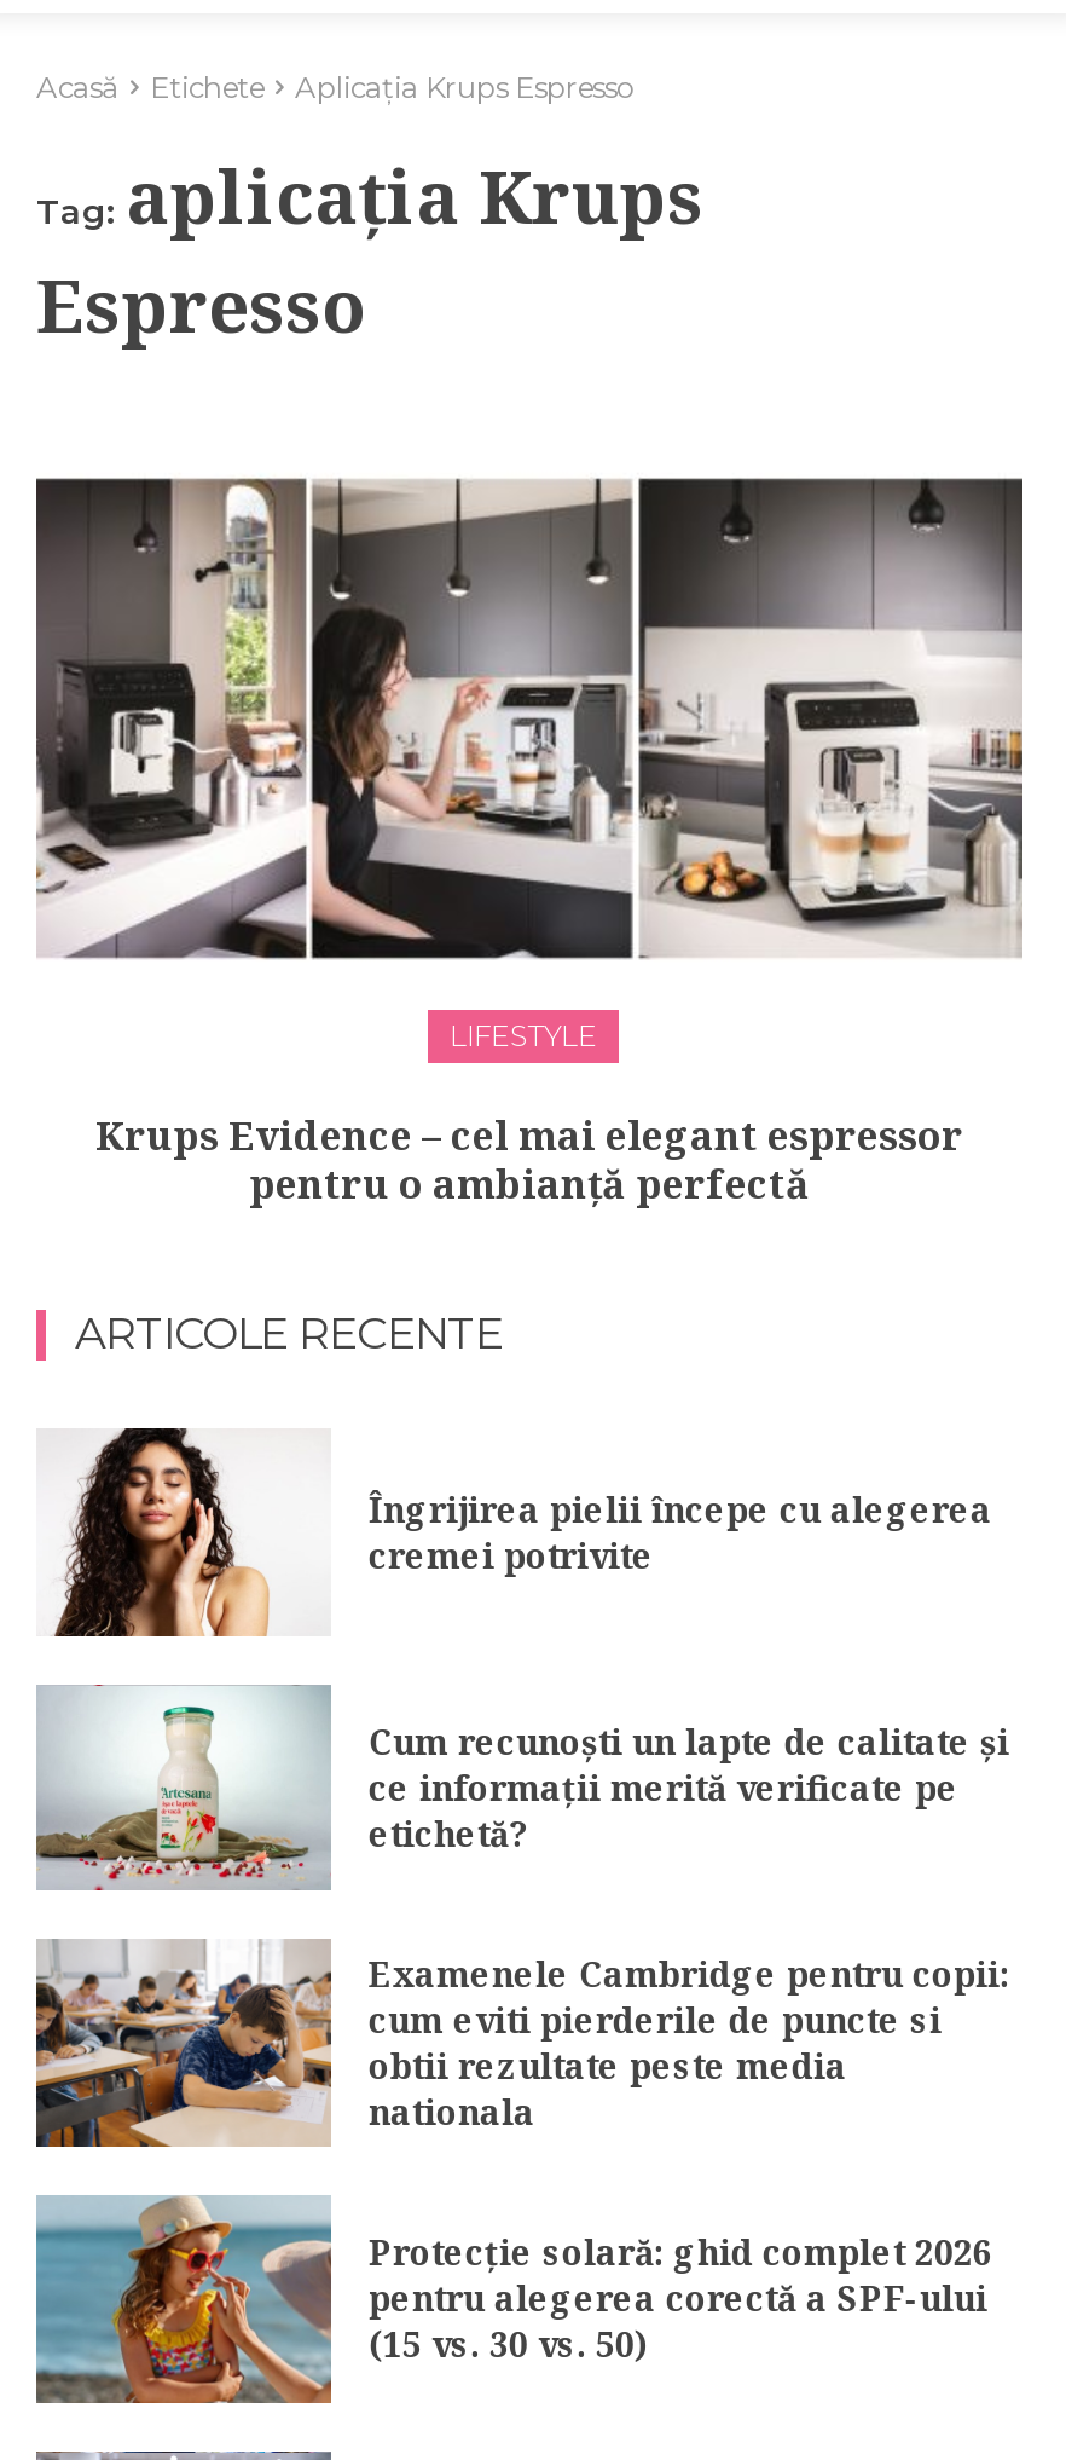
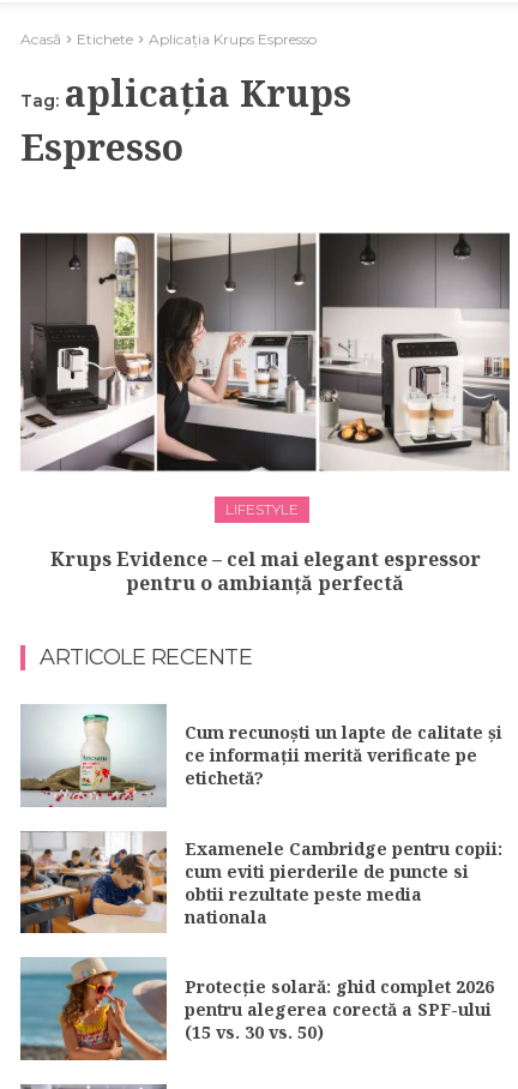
- [image]

- Îngrijirea pielii începe cu alegerea
- cremei potrivite
